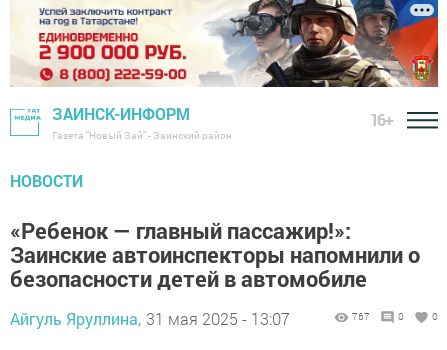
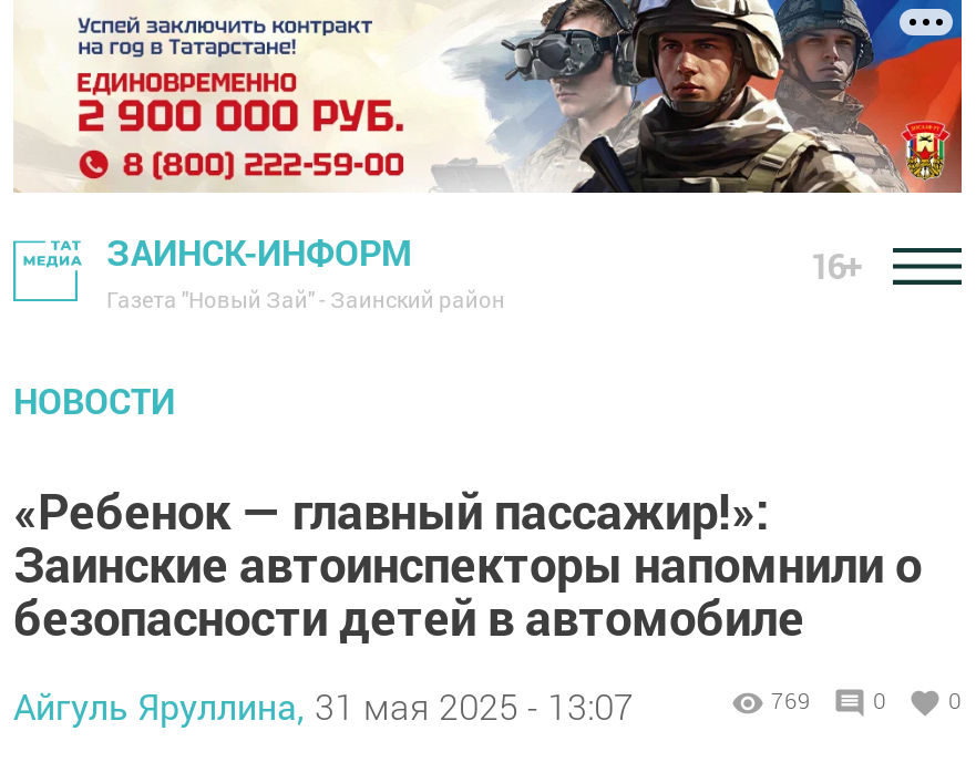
- 767
+ 769
